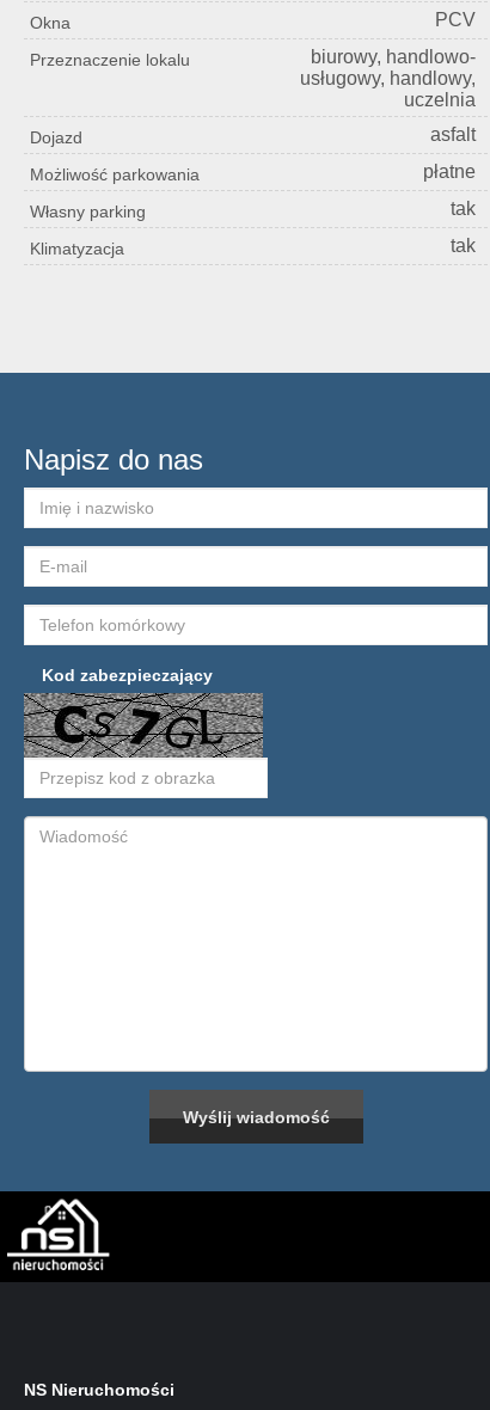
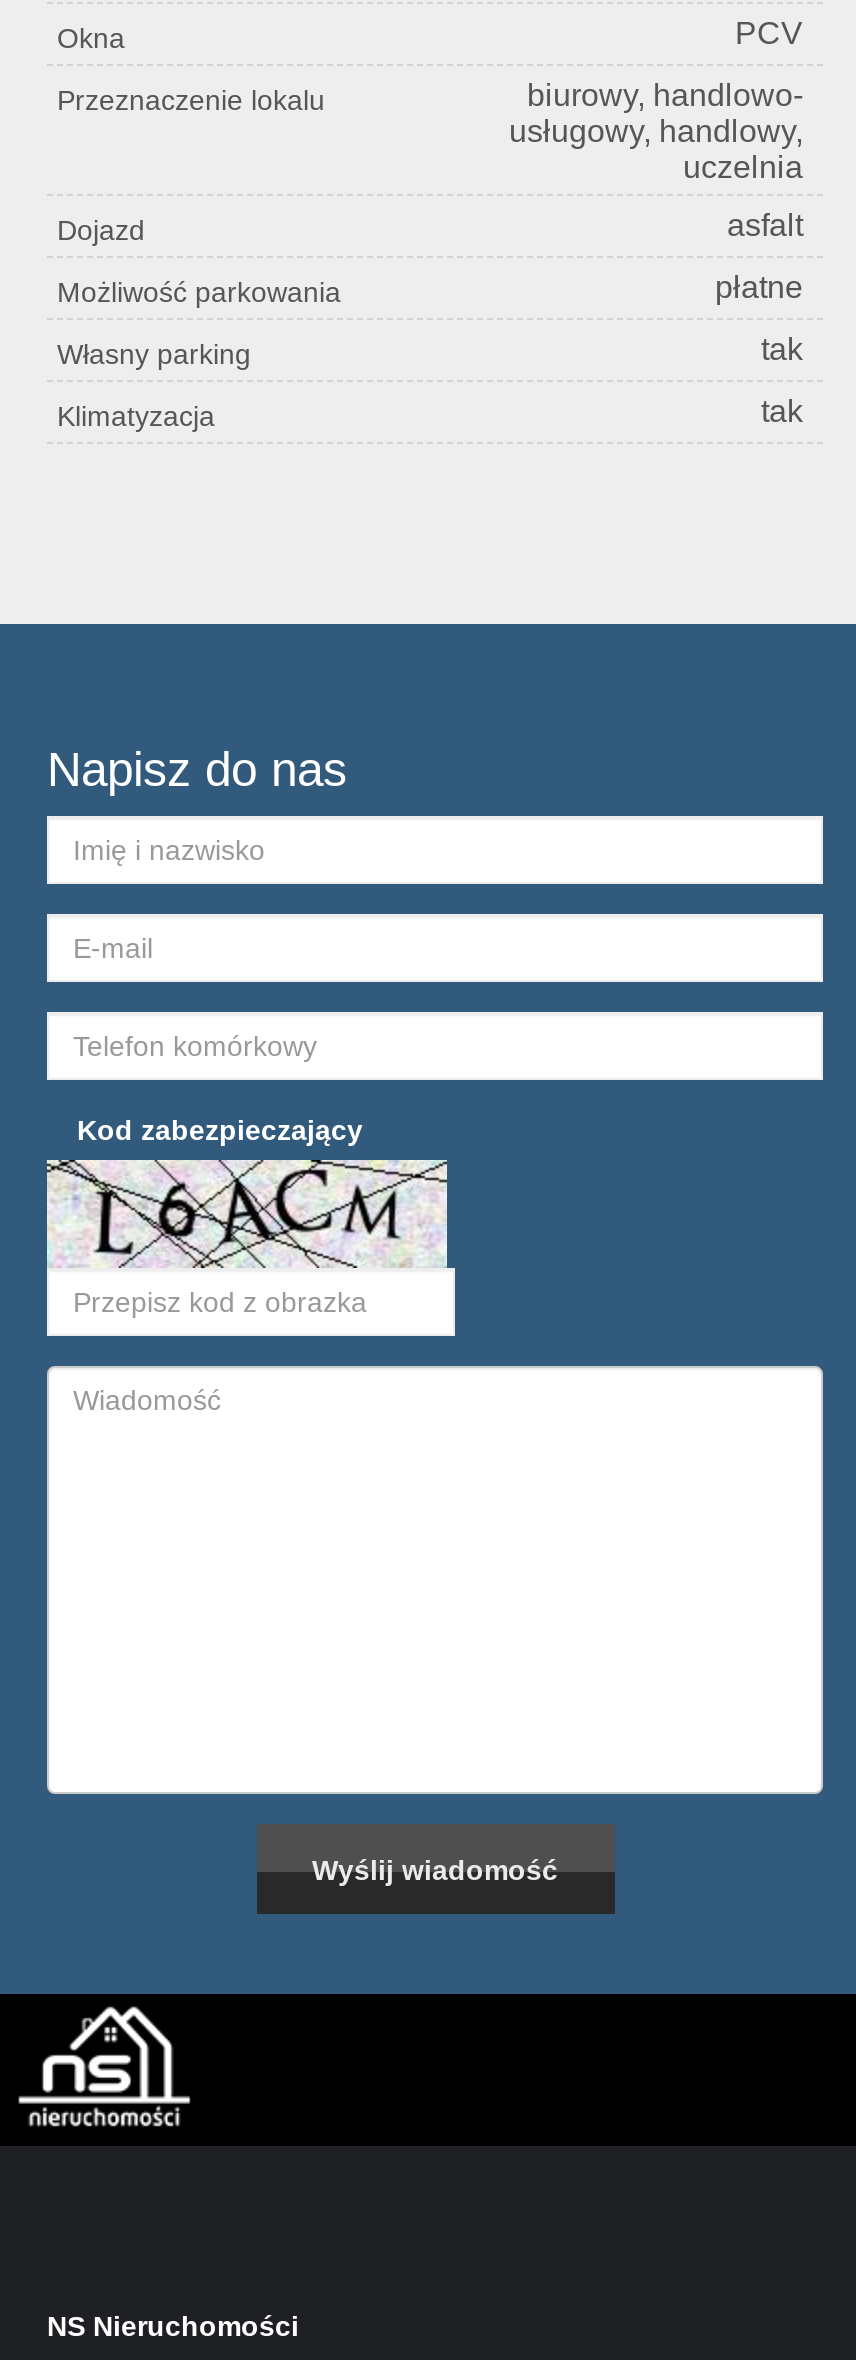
- [image]
+ [image]
